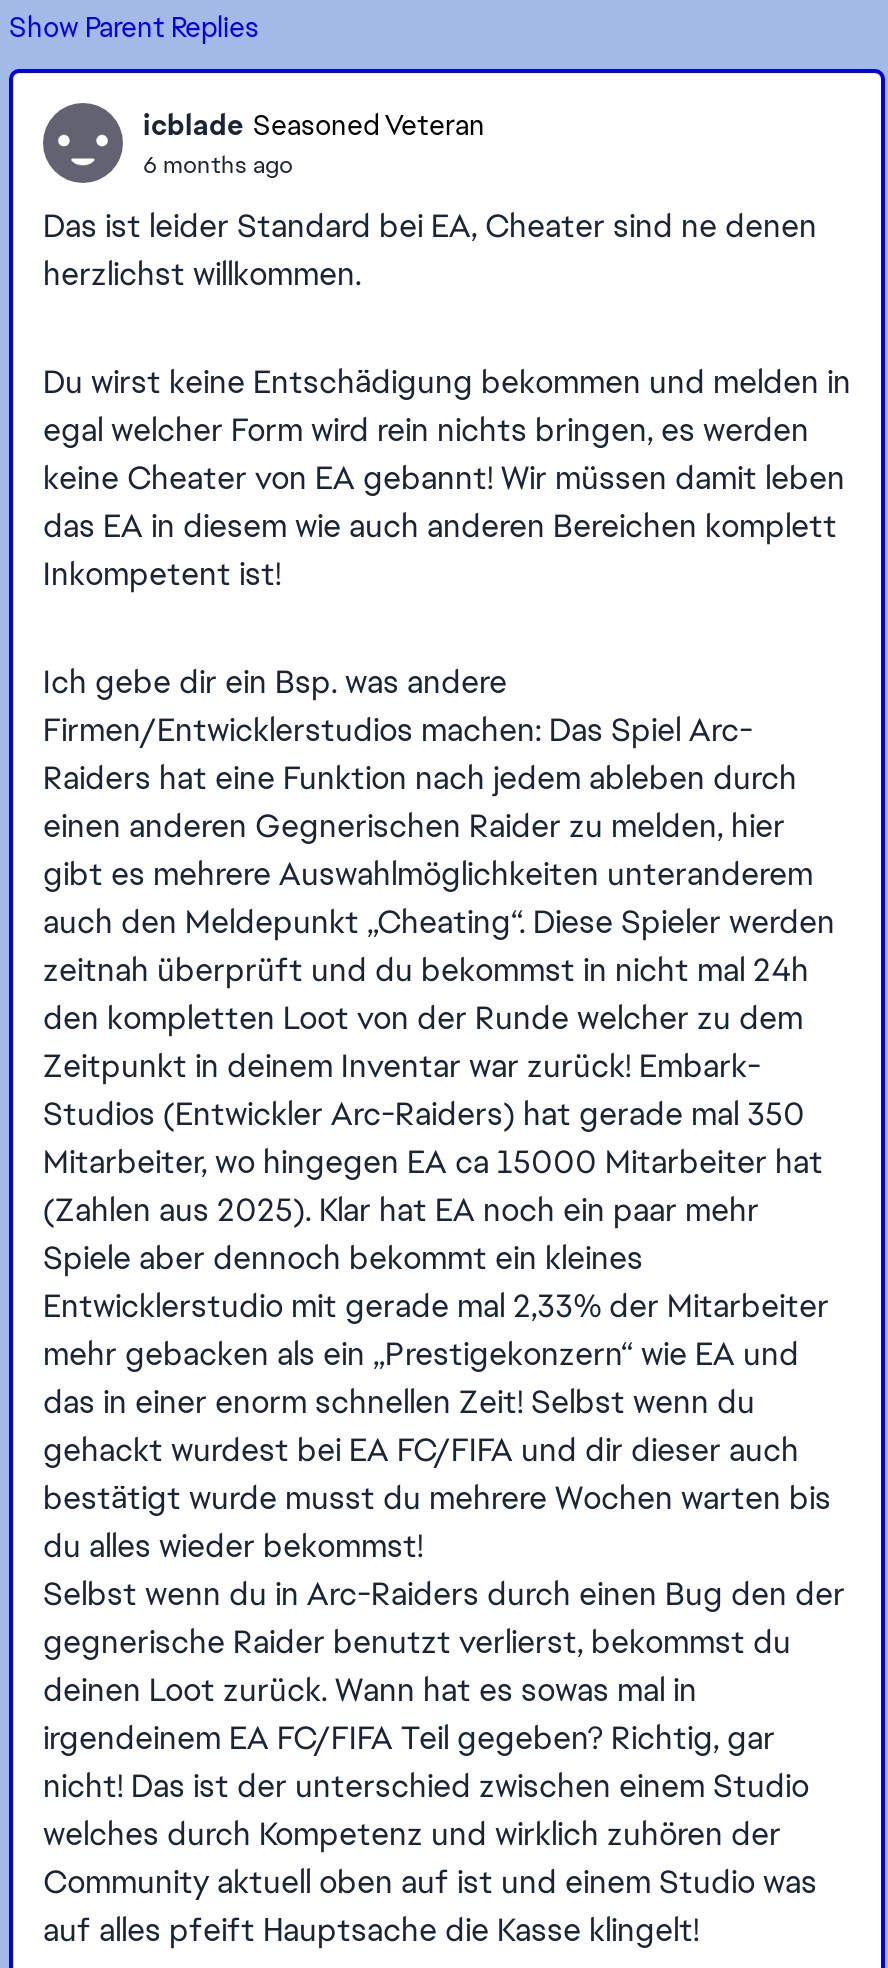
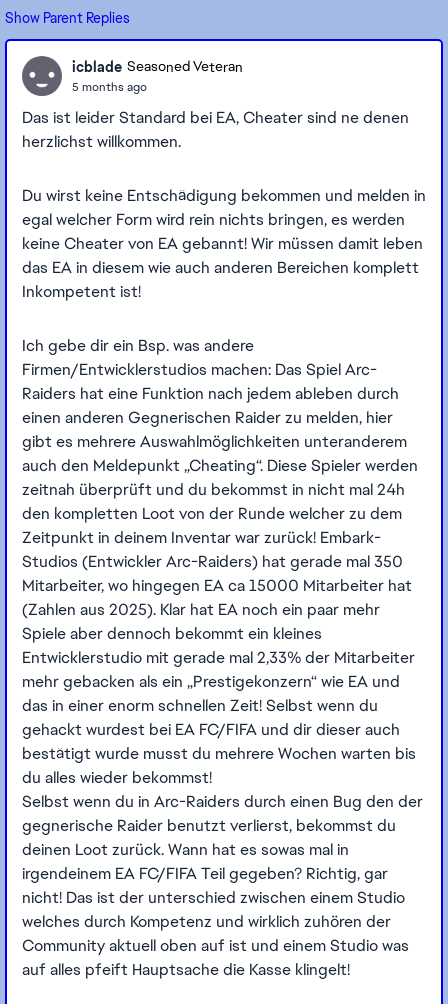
- 6 months ago
+ 5 months ago
